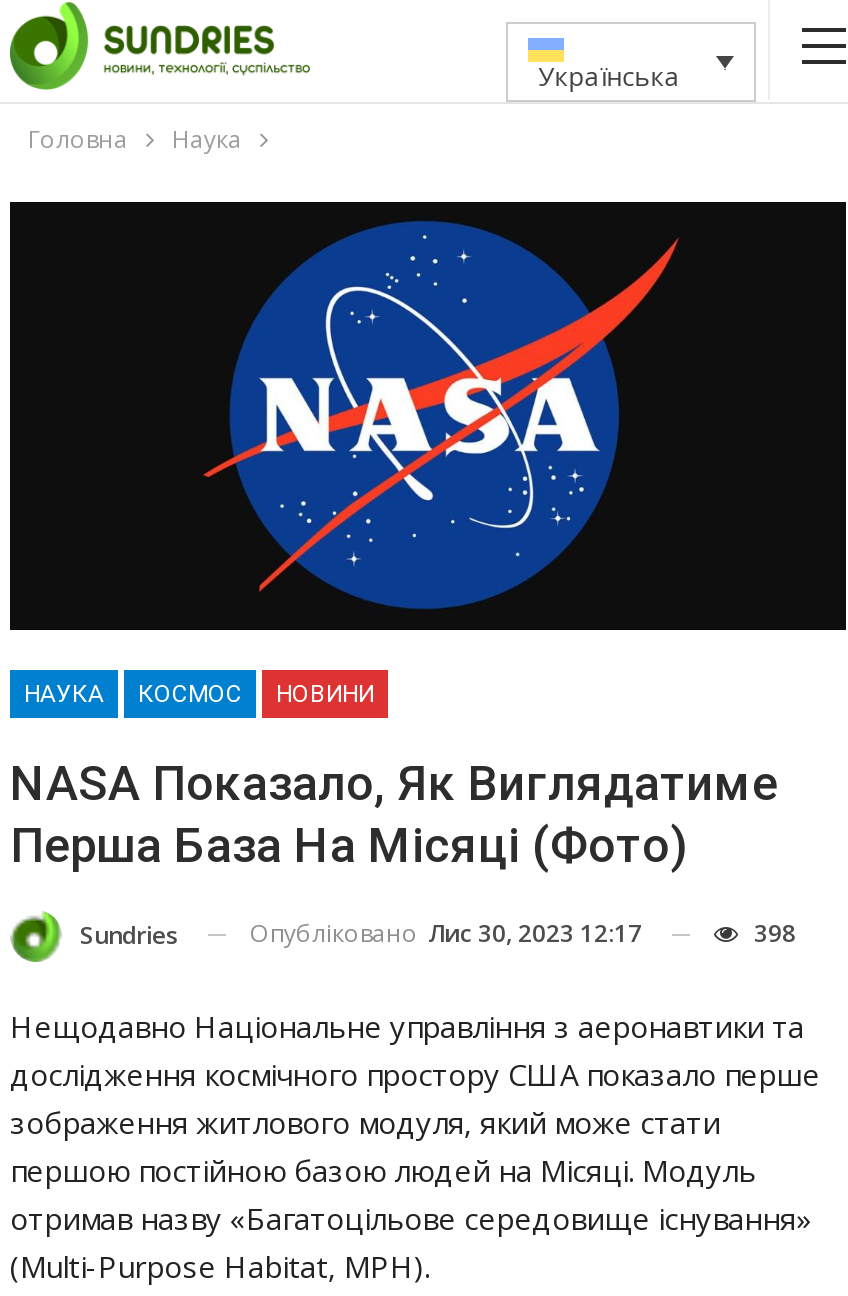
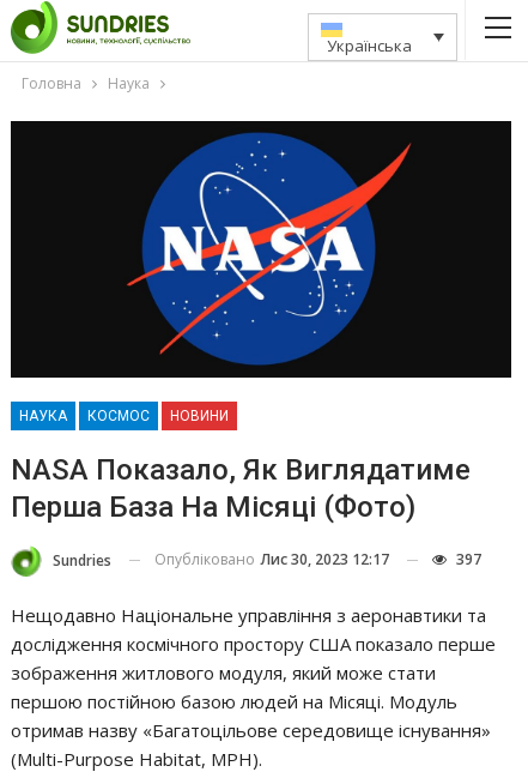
- 398
+ 397
